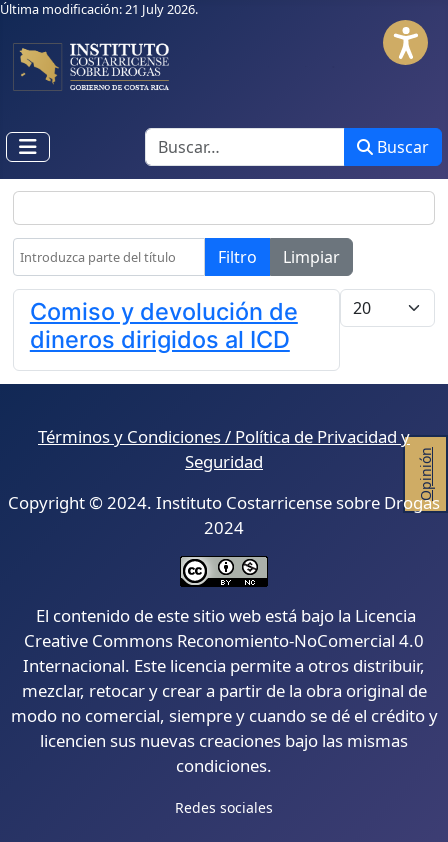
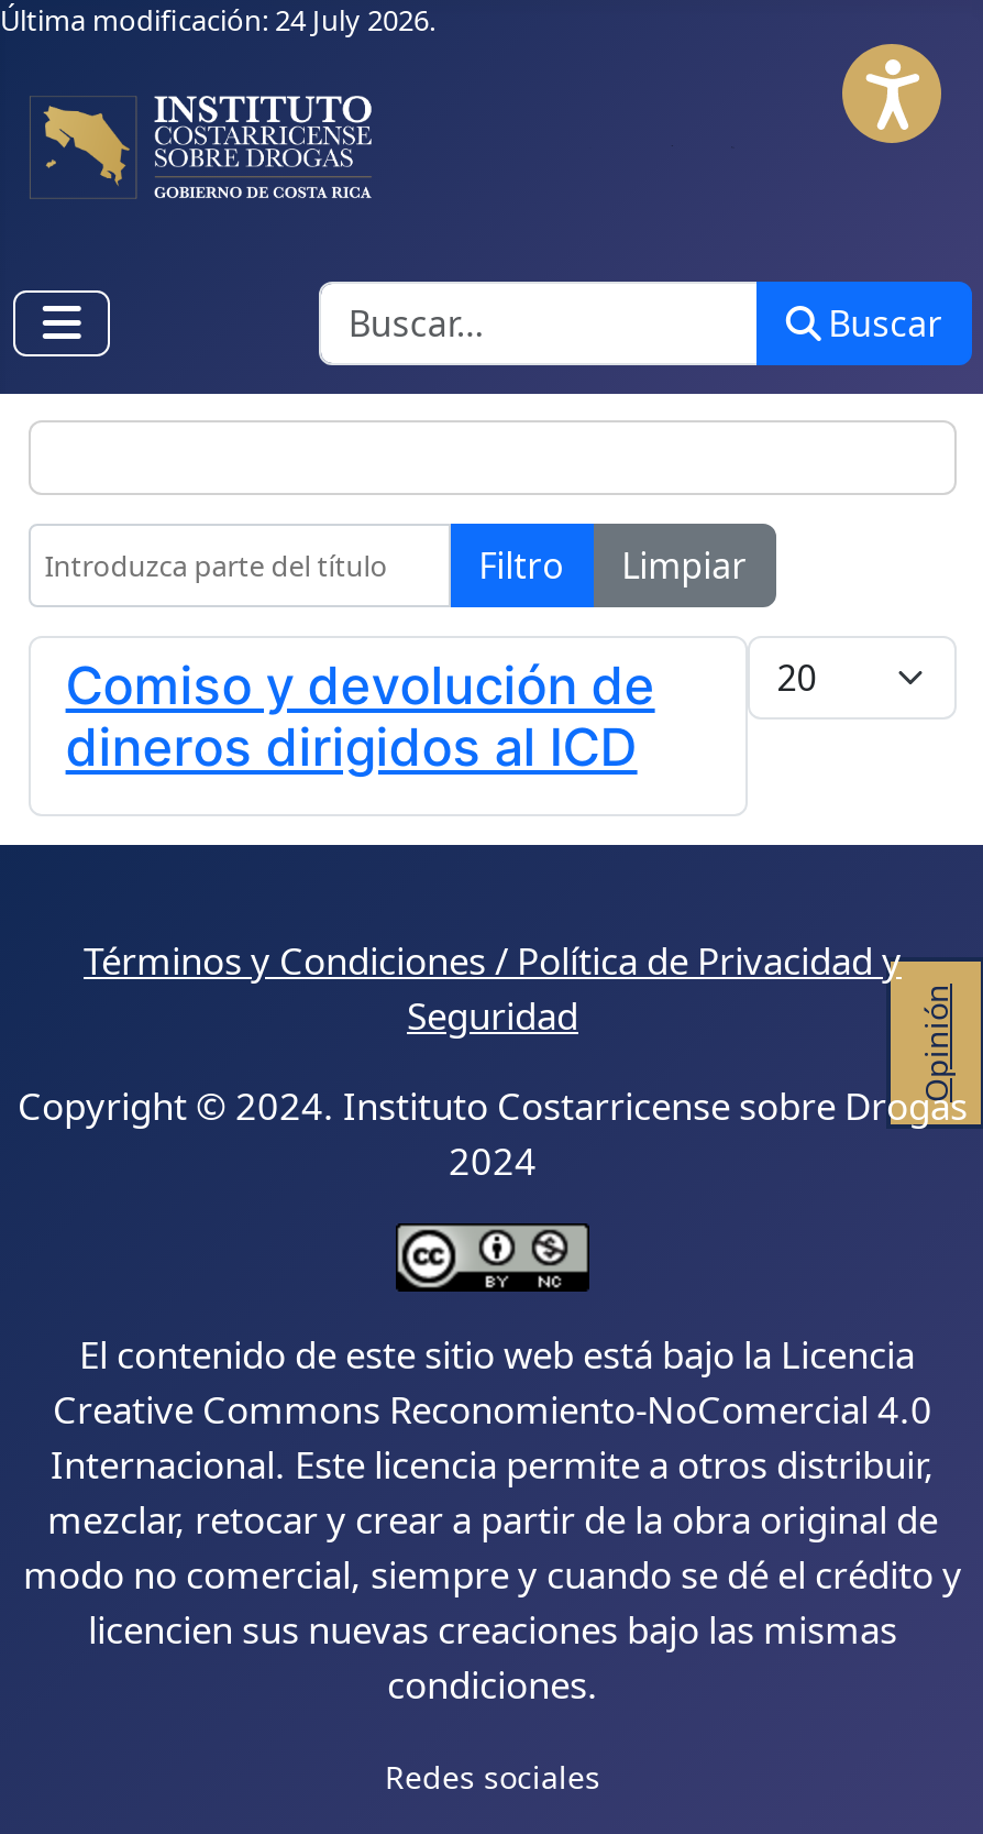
- Última modificación: 21 July 2026.
+ Última modificación: 24 July 2026.
